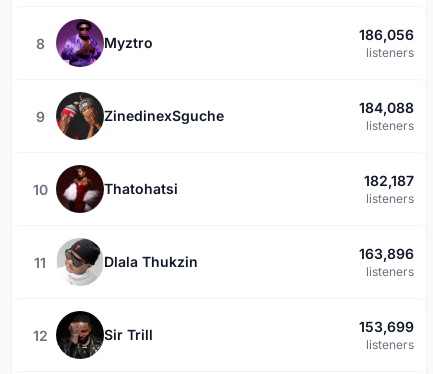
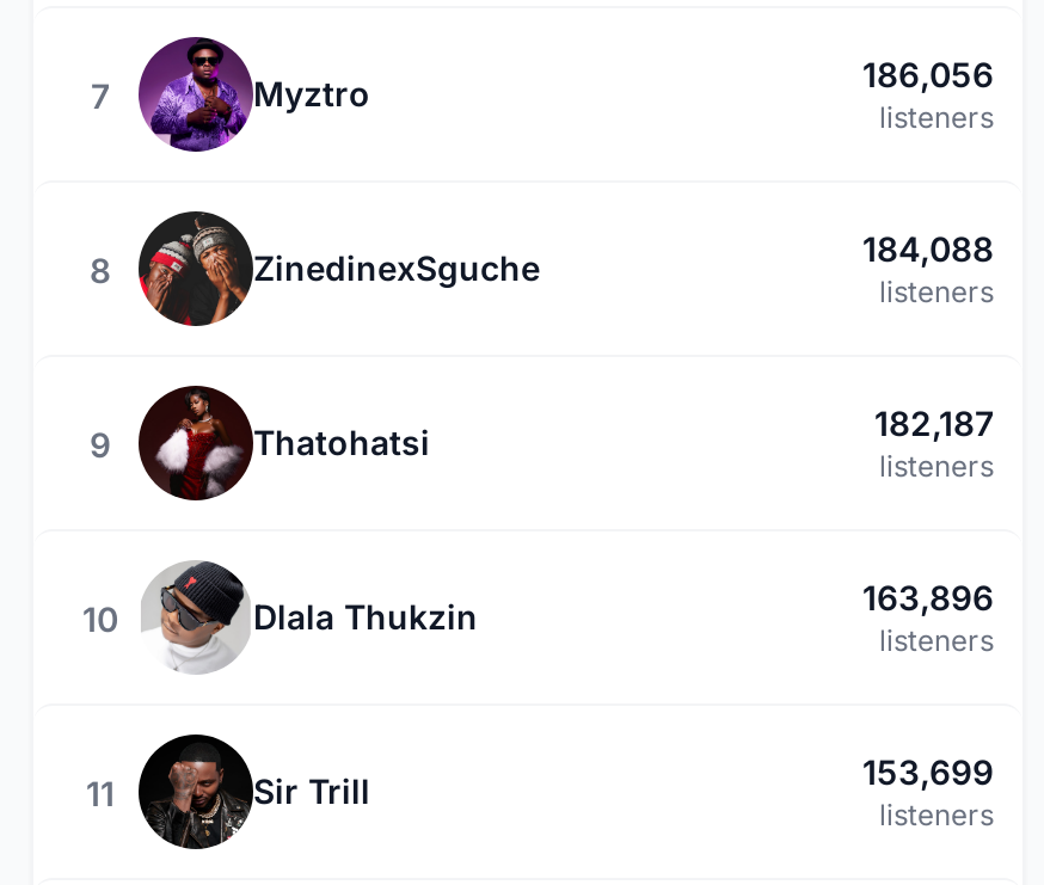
- 8
+ 7

- 9
+ 8

- 10
+ 9

- 11
+ 10

- 12
+ 11
